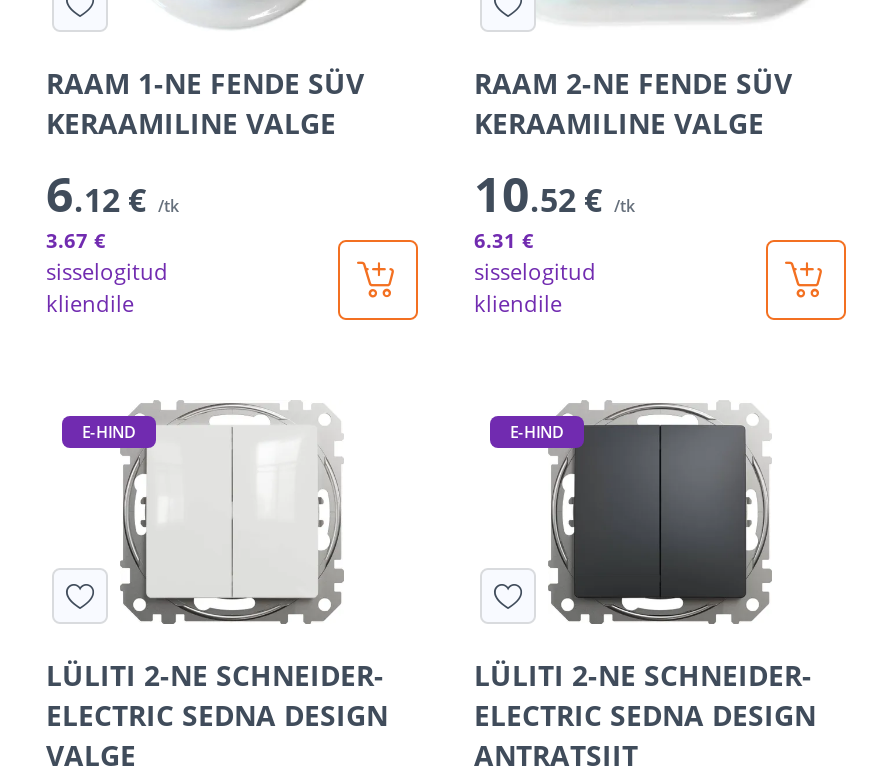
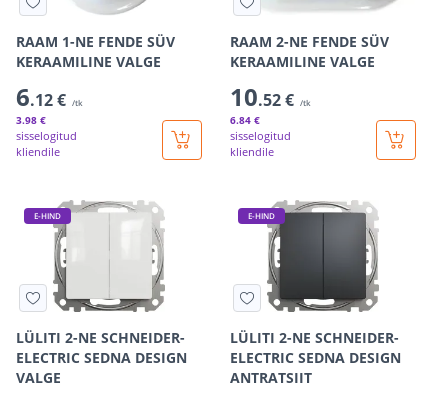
- 3.67 €
+ 3.98 €

- 6.31 €
+ 6.84 €
